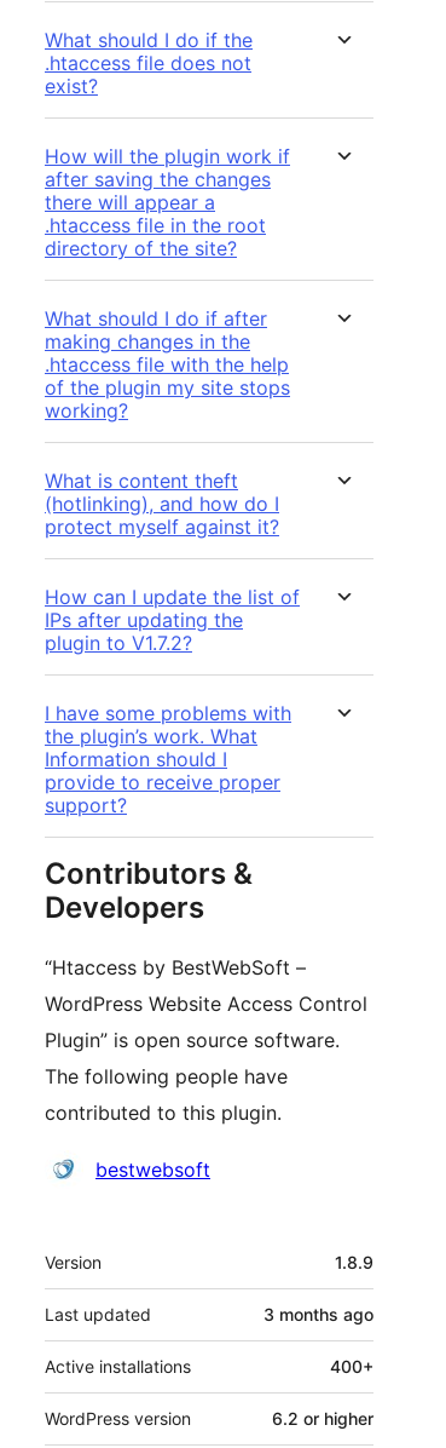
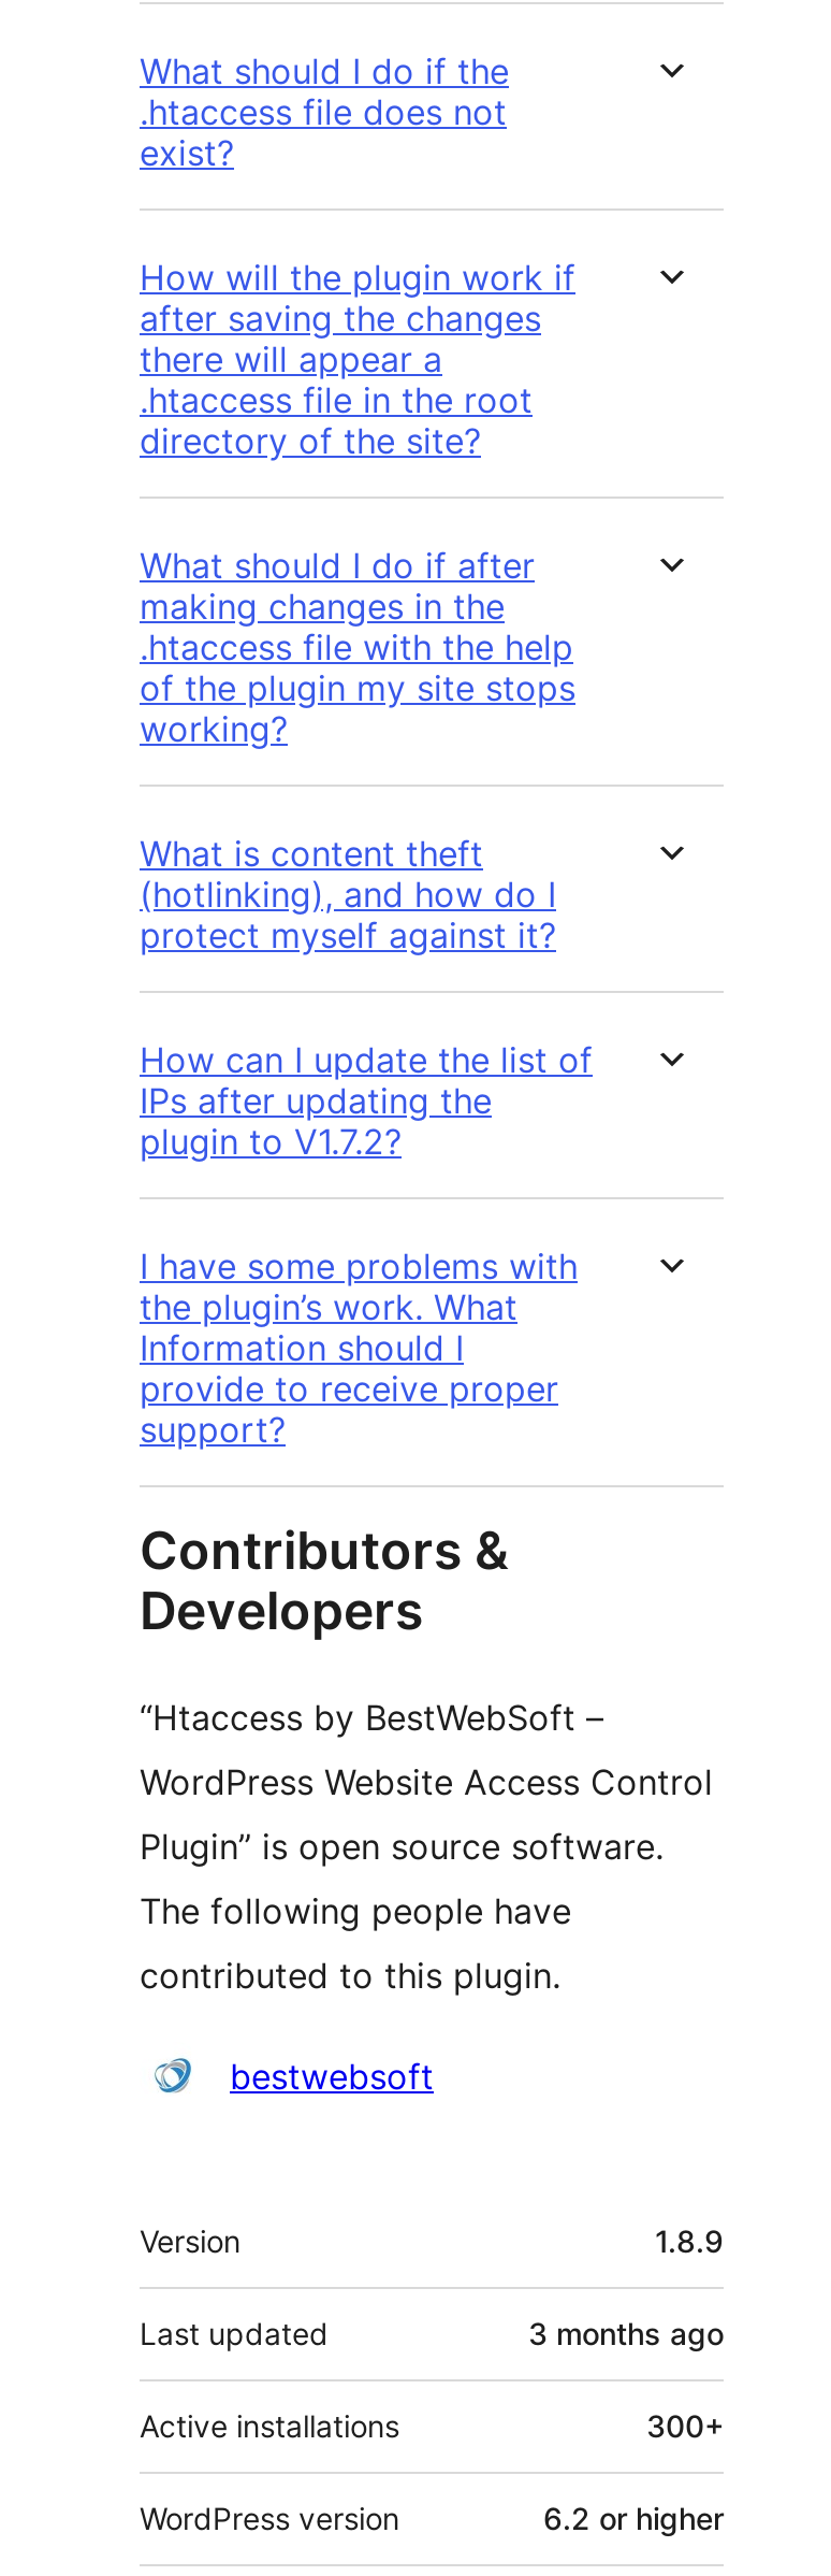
- 400+
+ 300+
